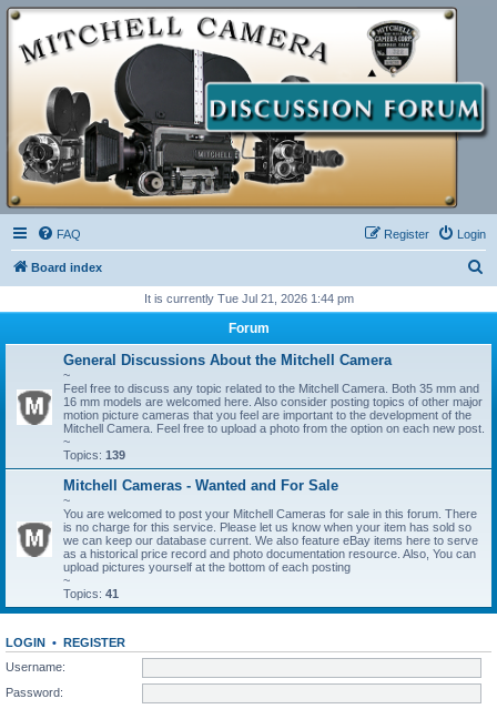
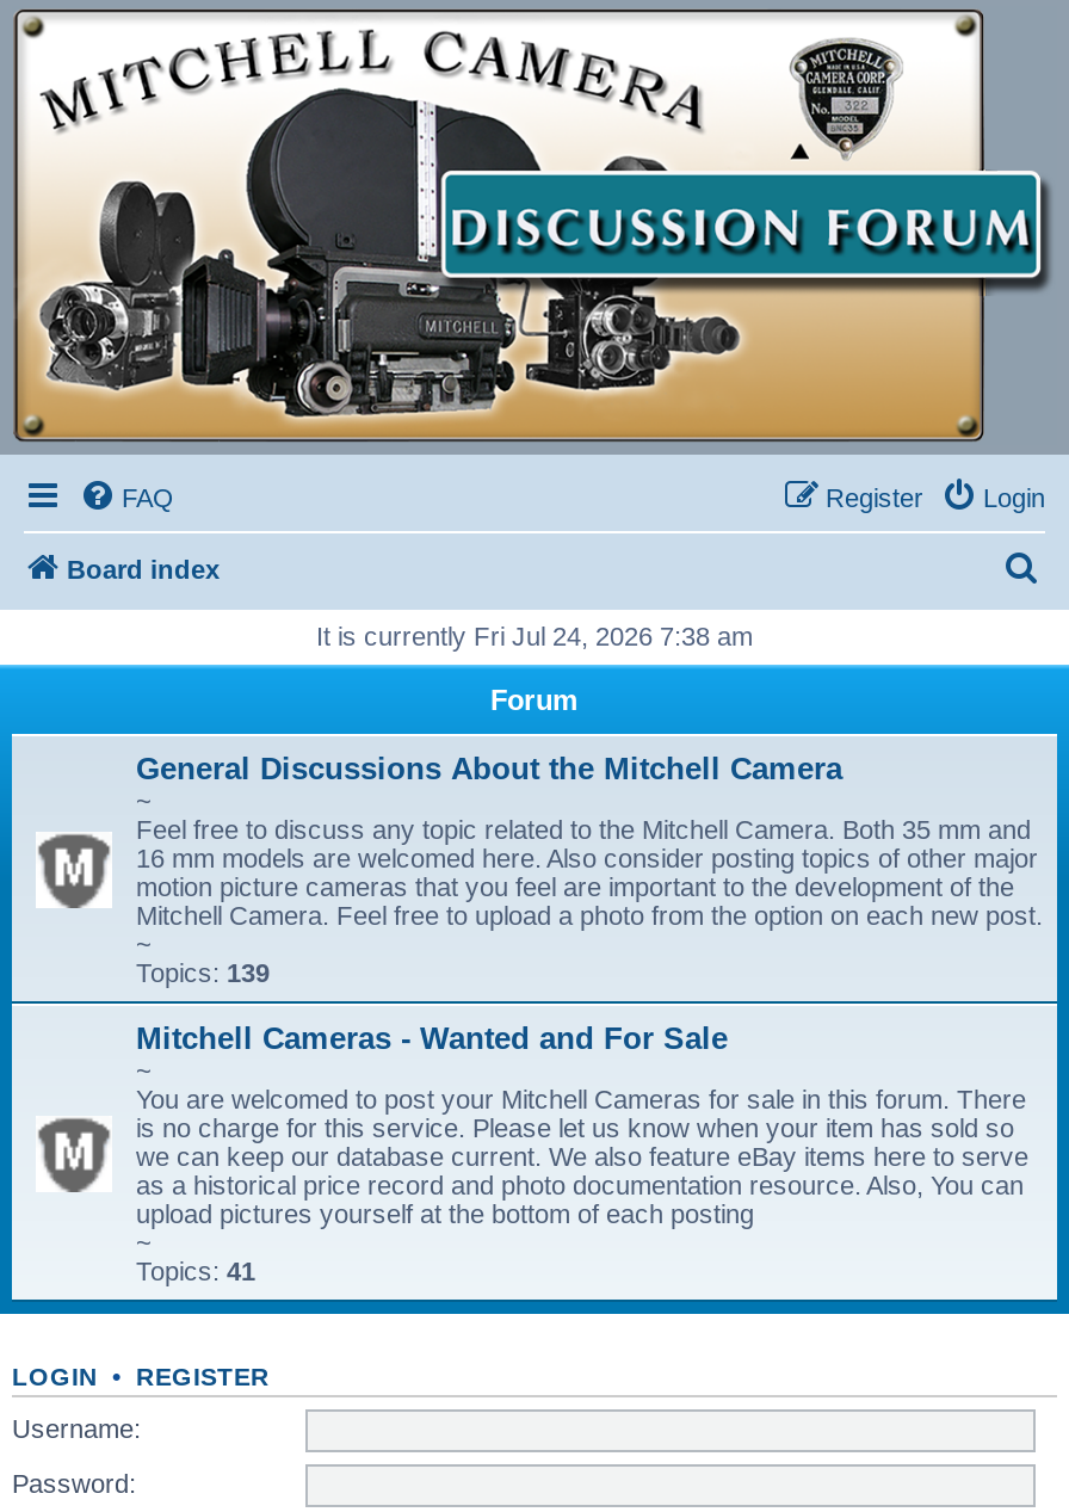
- It is currently Tue Jul 21, 2026 1:44 pm
+ It is currently Fri Jul 24, 2026 7:38 am
